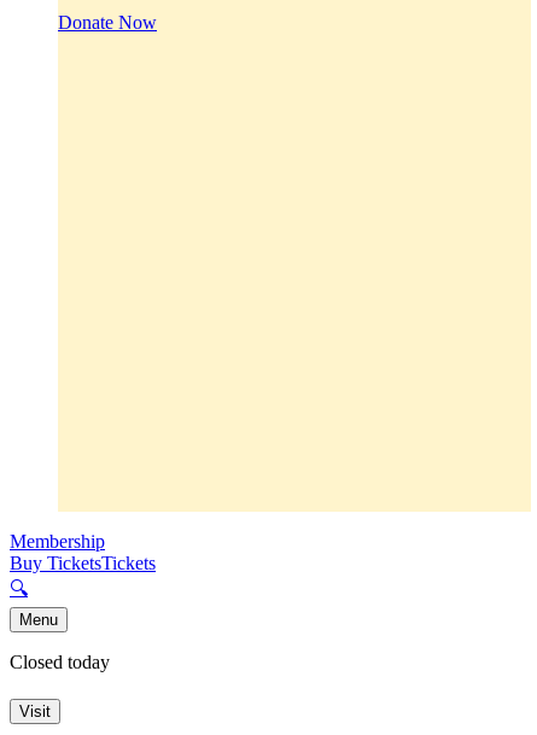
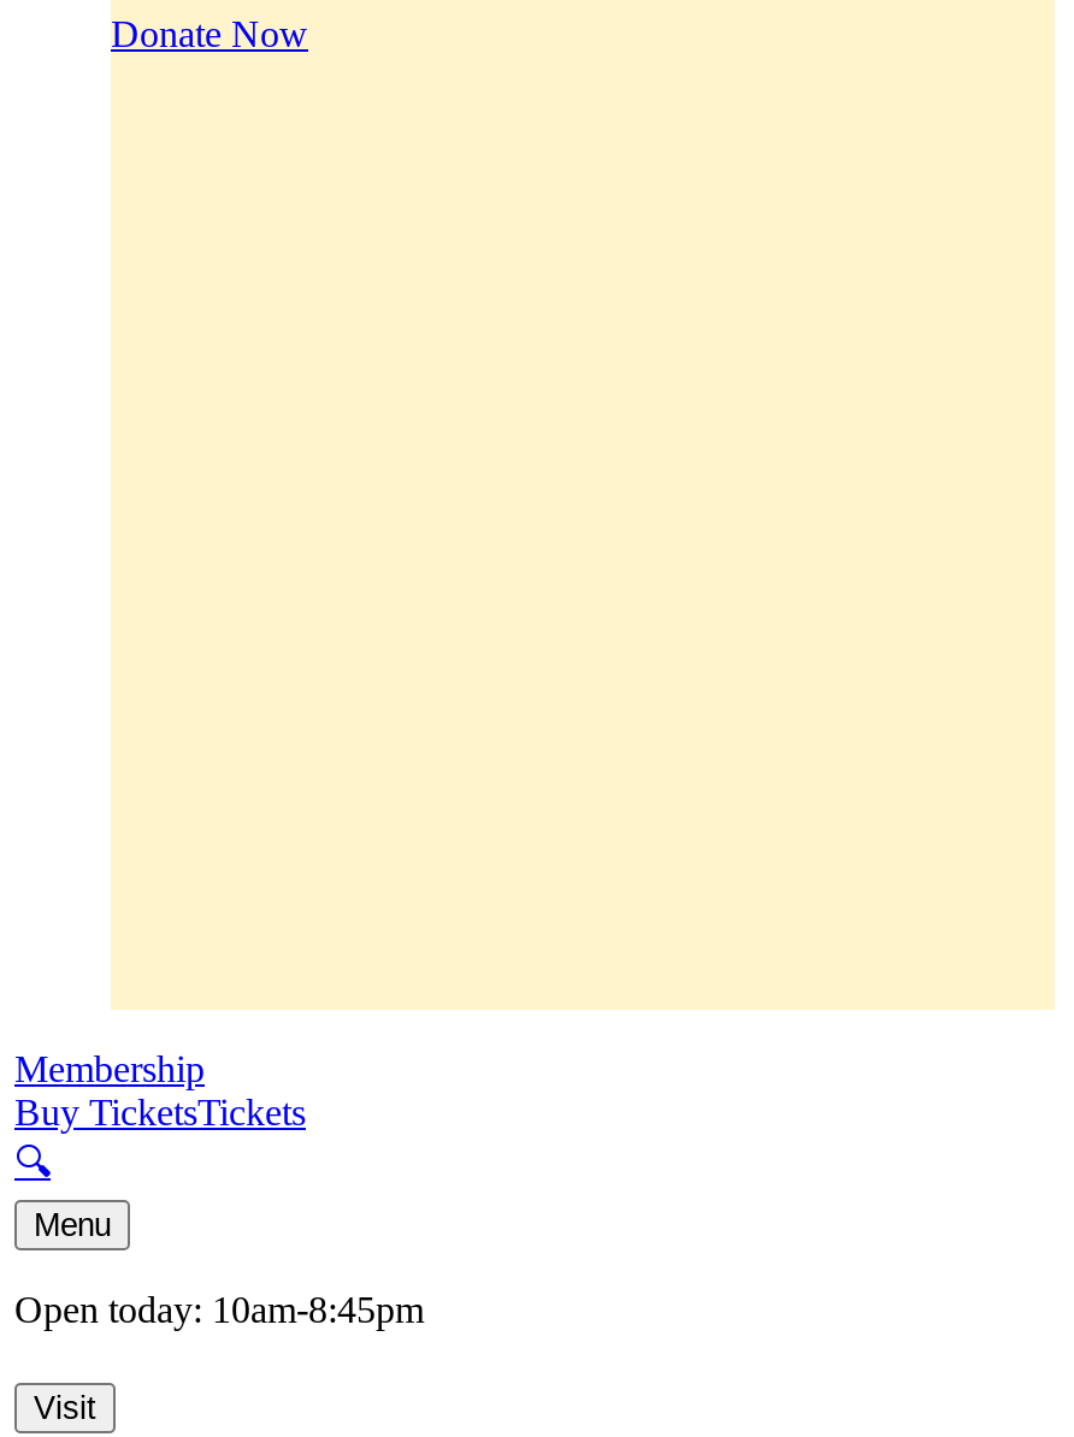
- Closed today
+ Open today: 10am-8:45pm
